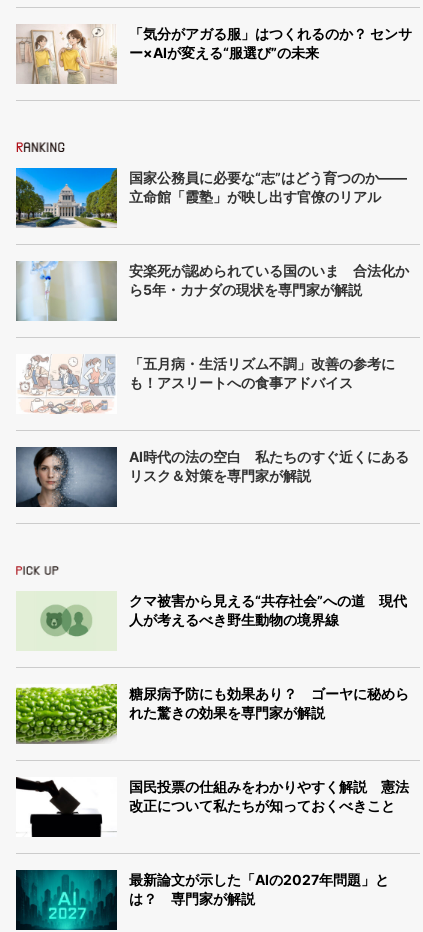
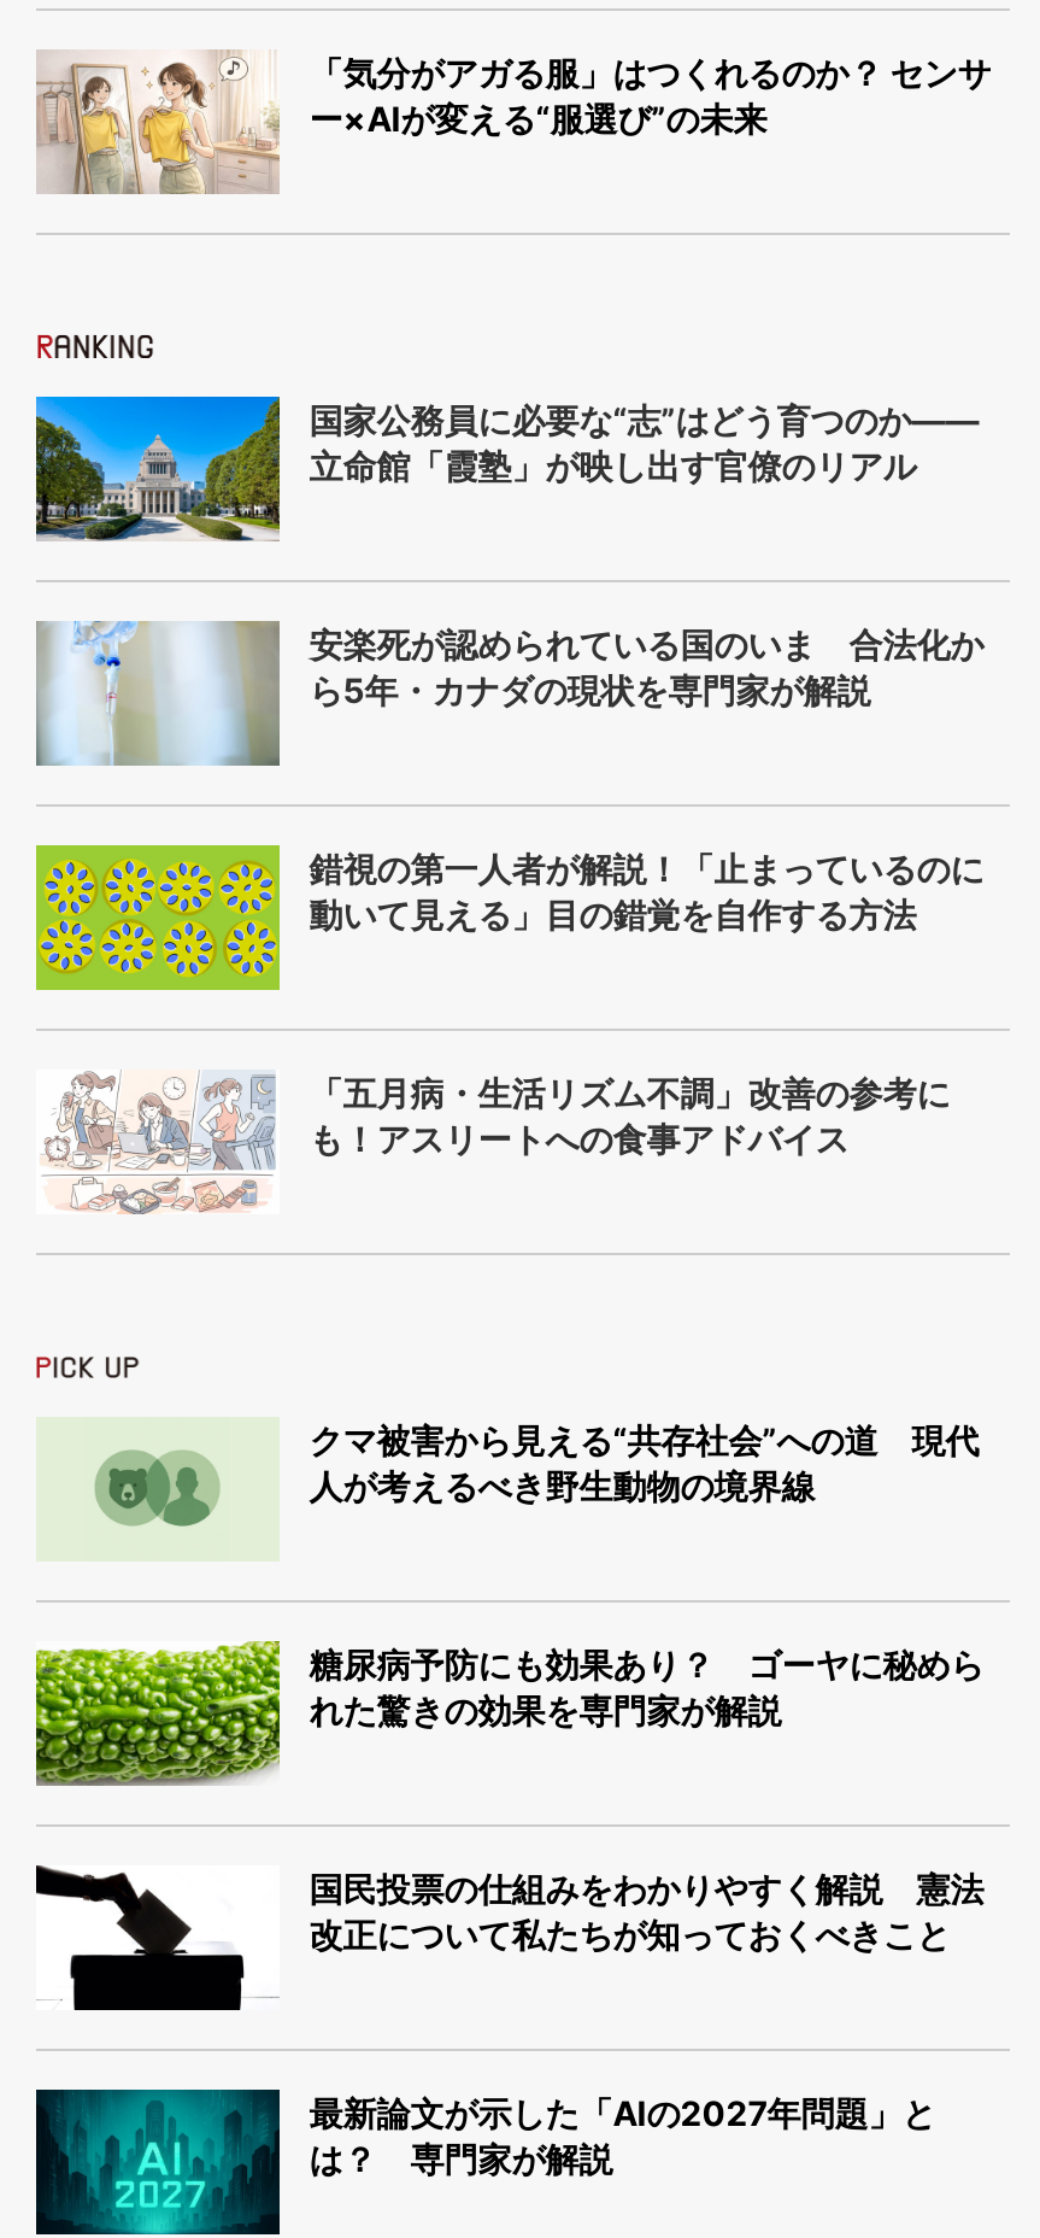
+ [image]
+ 錯視の第一人者が解説！「止まっているのに
+ 動いて見える」目の錯覚を自作する方法

moved down: [image] | 「五月病・生活リズム不調」改善の参考に | も！アスリートへの食事アドバイス

- [image]
- AI時代の法の空白 私たちのすぐ近くにある
- リスク＆対策を専門家が解説
